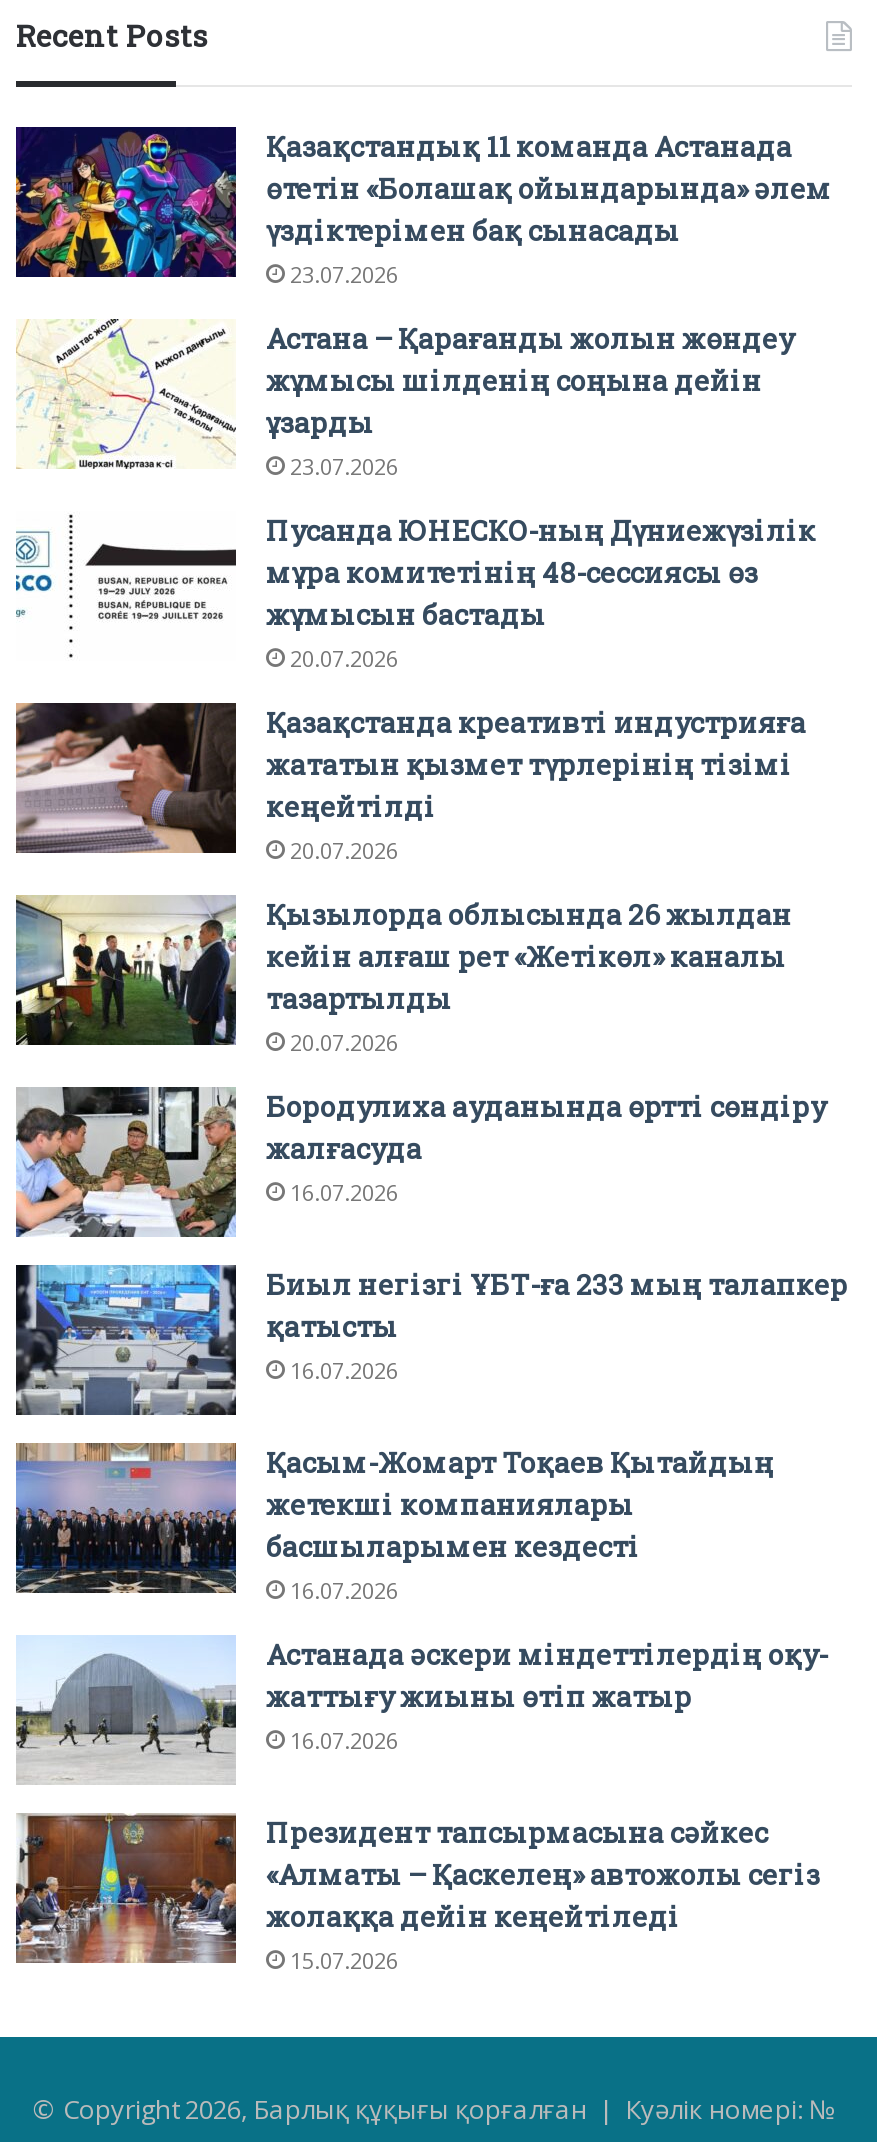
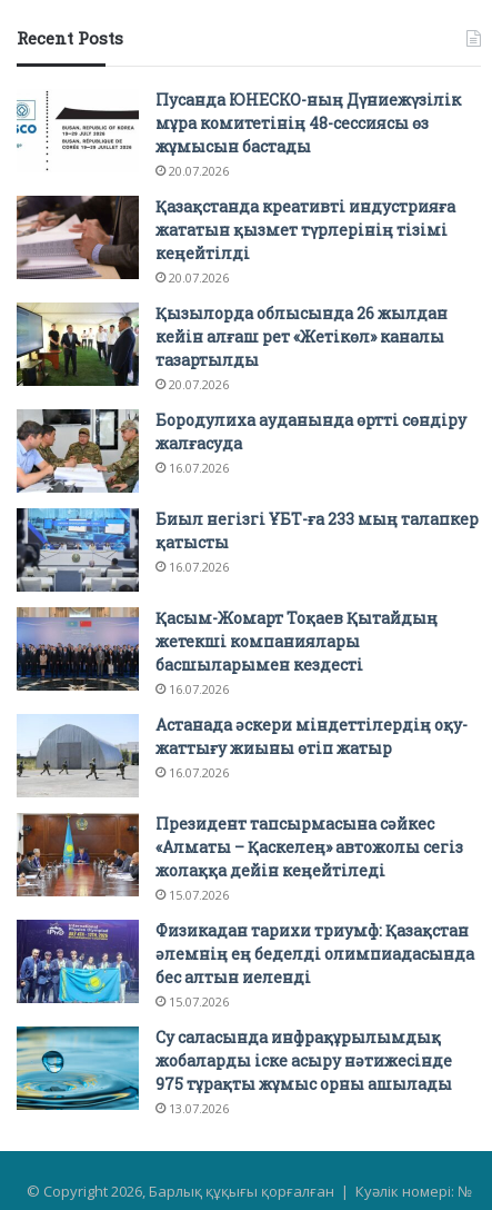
- [image]
- Қазақстандық 11 команда Астанада
- өтетін «Болашақ ойындарында» әлем
- үздіктерімен бақ сынасады
- 23.07.2026
- Астана – Қарағанды жолын жөндеу
- жұмысы шілденің соңына дейін
- ұзарды
- 23.07.2026

- [image]

moved up: [image] | Пусанда ЮНЕСКО-ның Дүниежүзілік | мұра комитетінің 48-сессиясы өз | ... | жолаққа дейін кеңейтіледі | 15.07.2026

+ [image]
+ Физикадан тарихи триумф: Қазақстан
+ әлемнің ең беделді олимпиадасында
+ бес алтын иеленді
+ 15.07.2026
+ Су саласында инфрақұрылымдық
+ жобаларды іске асыру нәтижесінде
+ 975 тұрақты жұмыс орны ашылады
+ 13.07.2026

+ [image]
